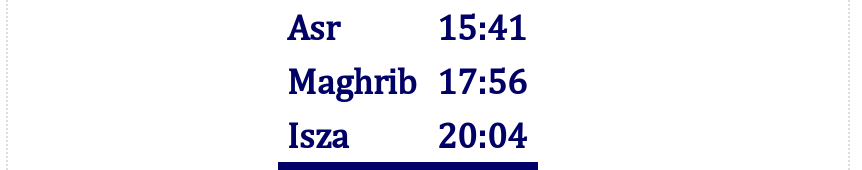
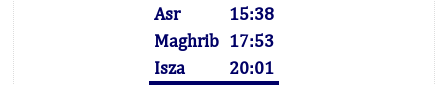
- 15:41
+ 15:38

- Maghrib 17:56
+ Maghrib 17:53

- 20:04
+ 20:01
